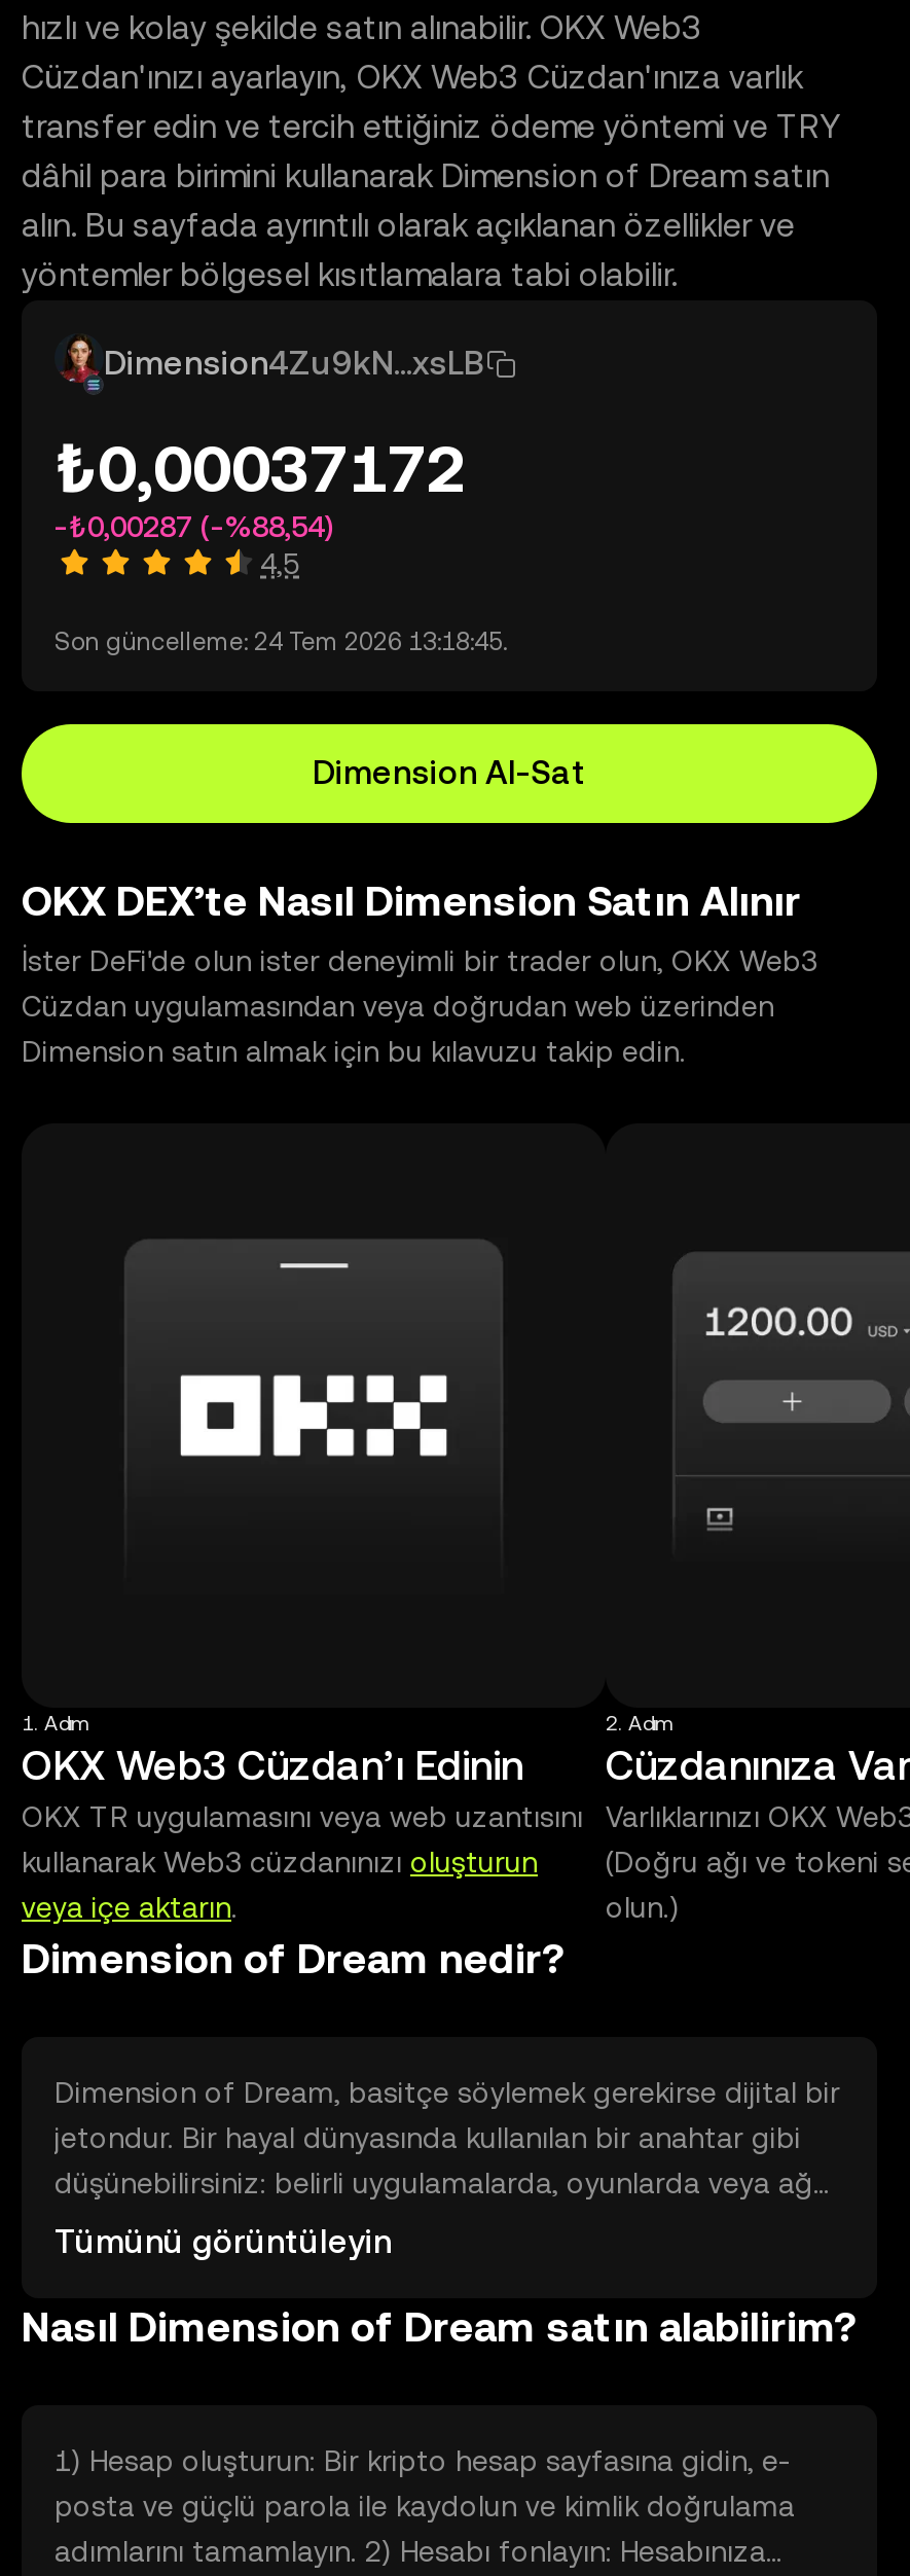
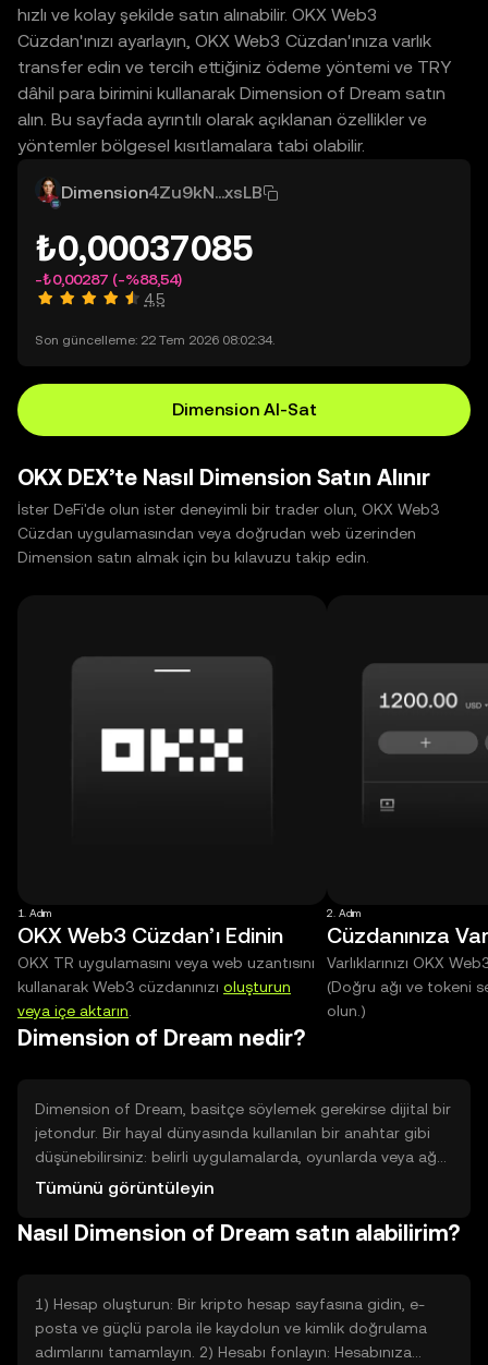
- ₺0,00037172
+ ₺0,00037085

- Son güncelleme: 24 Tem 2026 13:18:45.
+ Son güncelleme: 22 Tem 2026 08:02:34.
